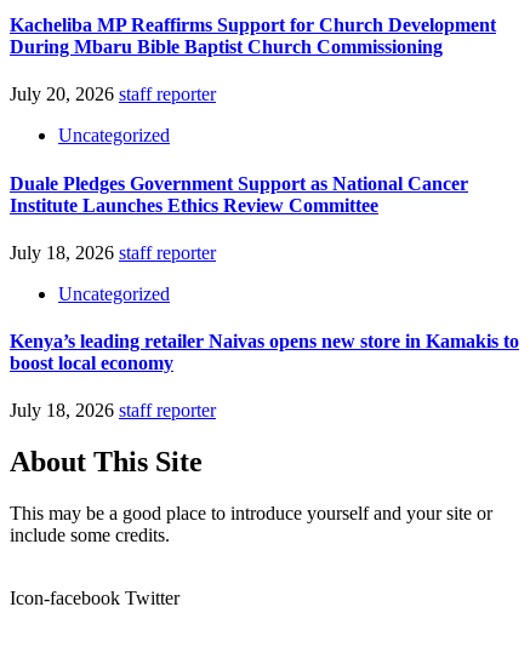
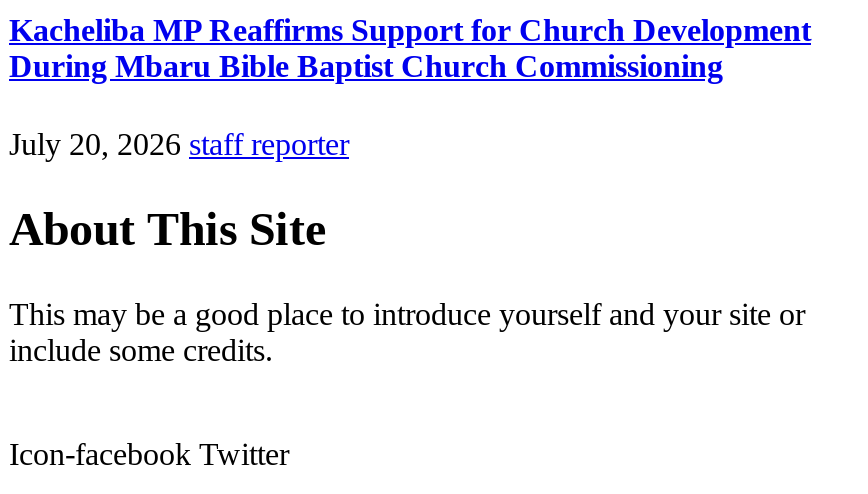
- Uncategorized
- Duale Pledges Government Support as National Cancer
- Institute Launches Ethics Review Committee
- July 18, 2026 staff reporter
- Uncategorized
- Kenya’s leading retailer Naivas opens new store in Kamakis to
- boost local economy
- July 18, 2026 staff reporter
